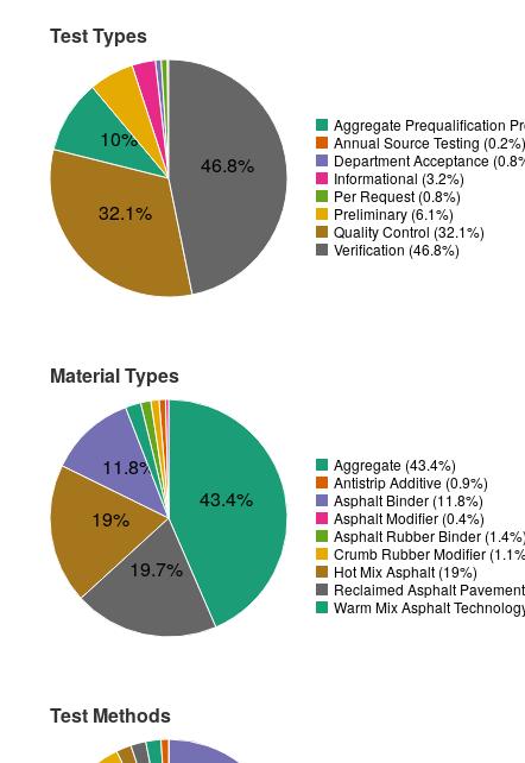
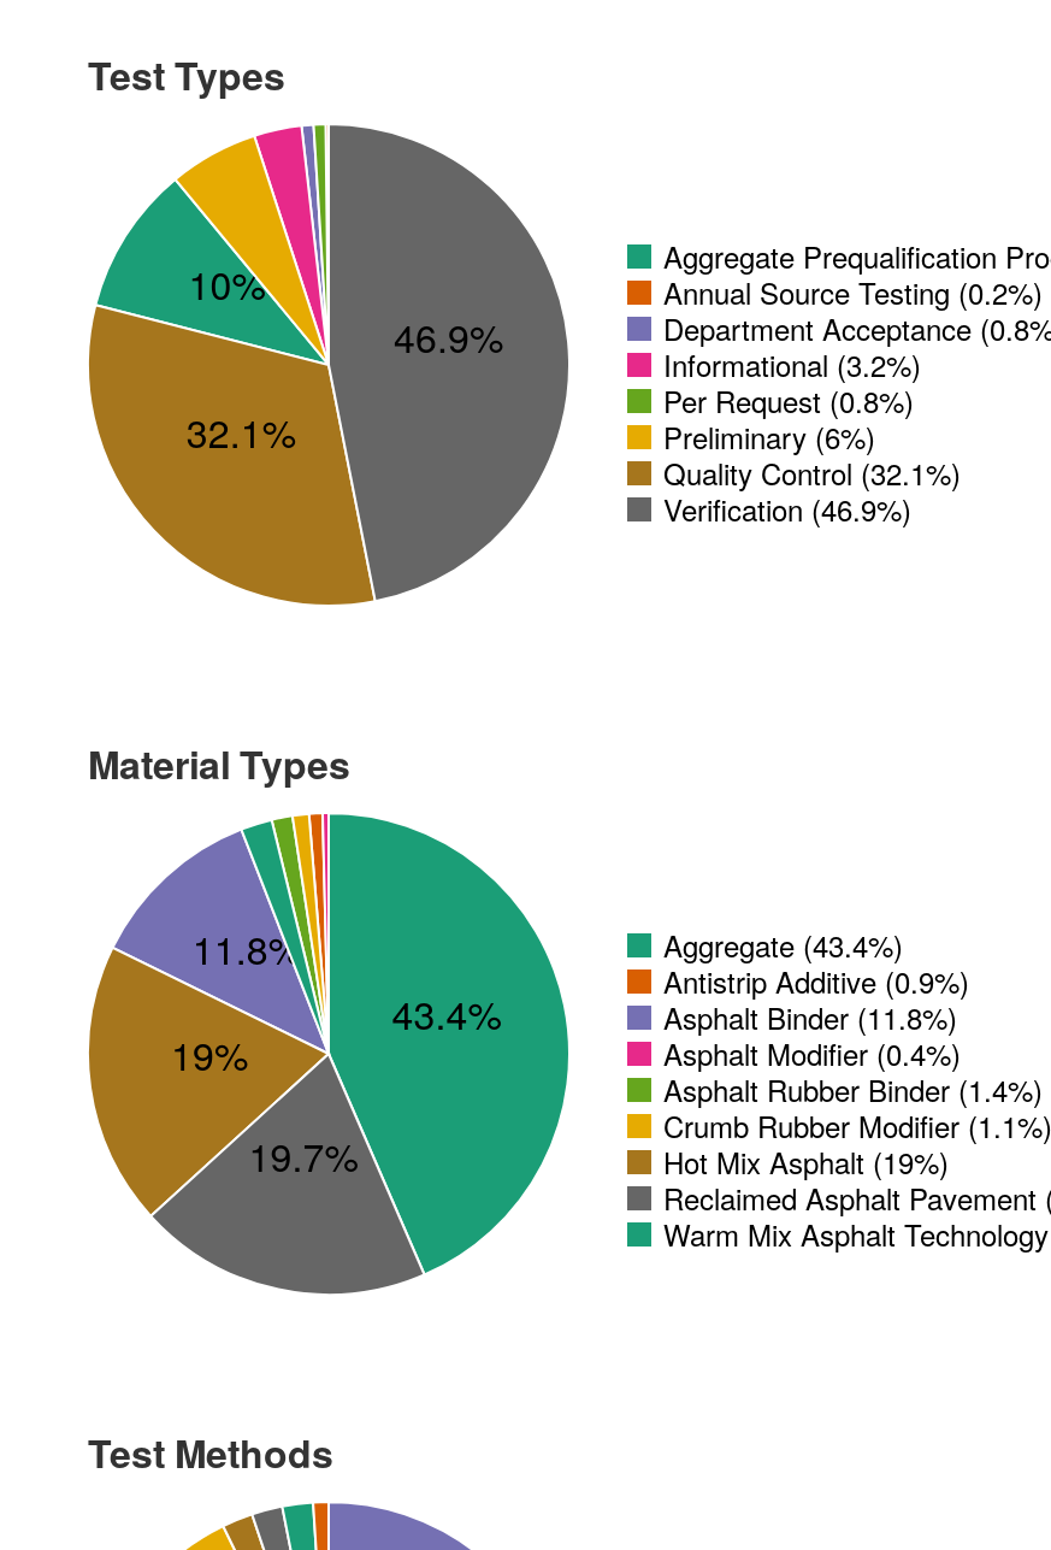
- 46.8%
+ 46.9%

- Preliminary (6.1%)
+ Preliminary (6%)

- Verification (46.8%)
+ Verification (46.9%)
